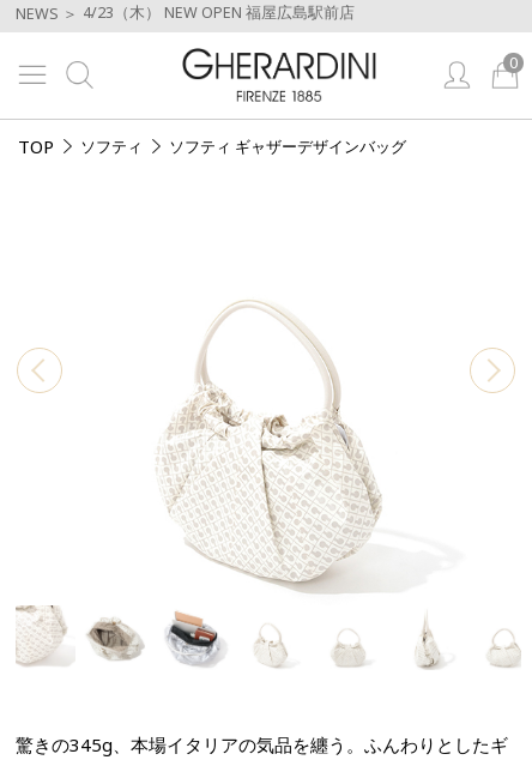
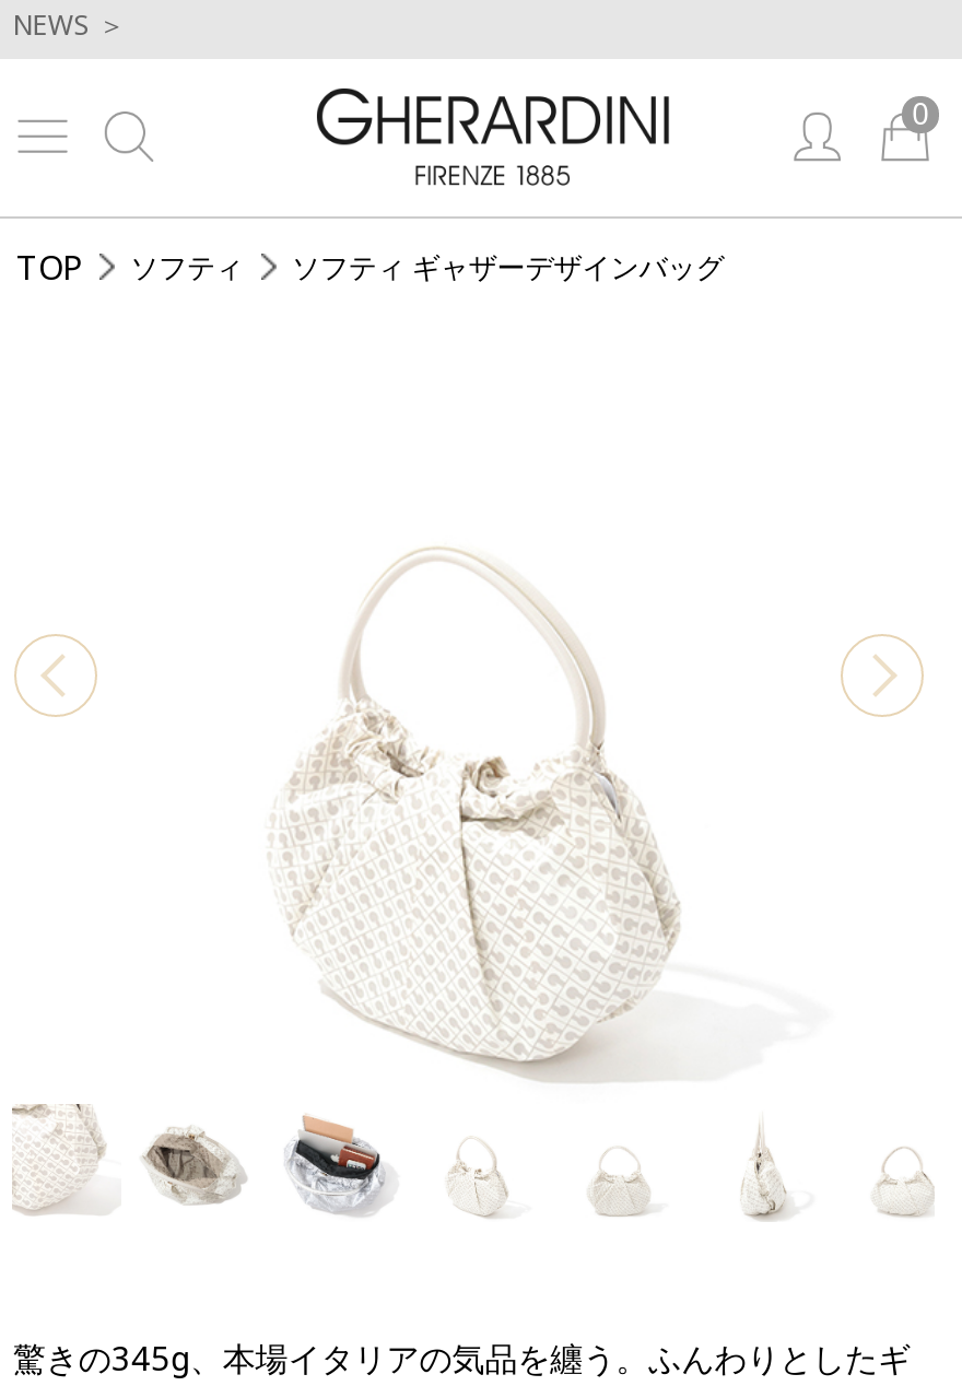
- NEWS ＞ 4/23（木） NEW OPEN 福屋広島駅前店
+ NEWS ＞
